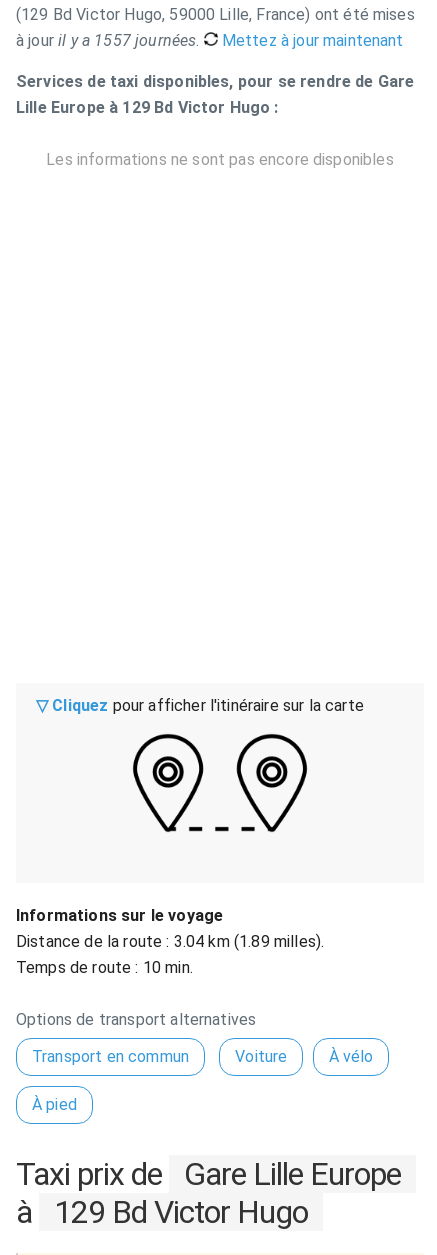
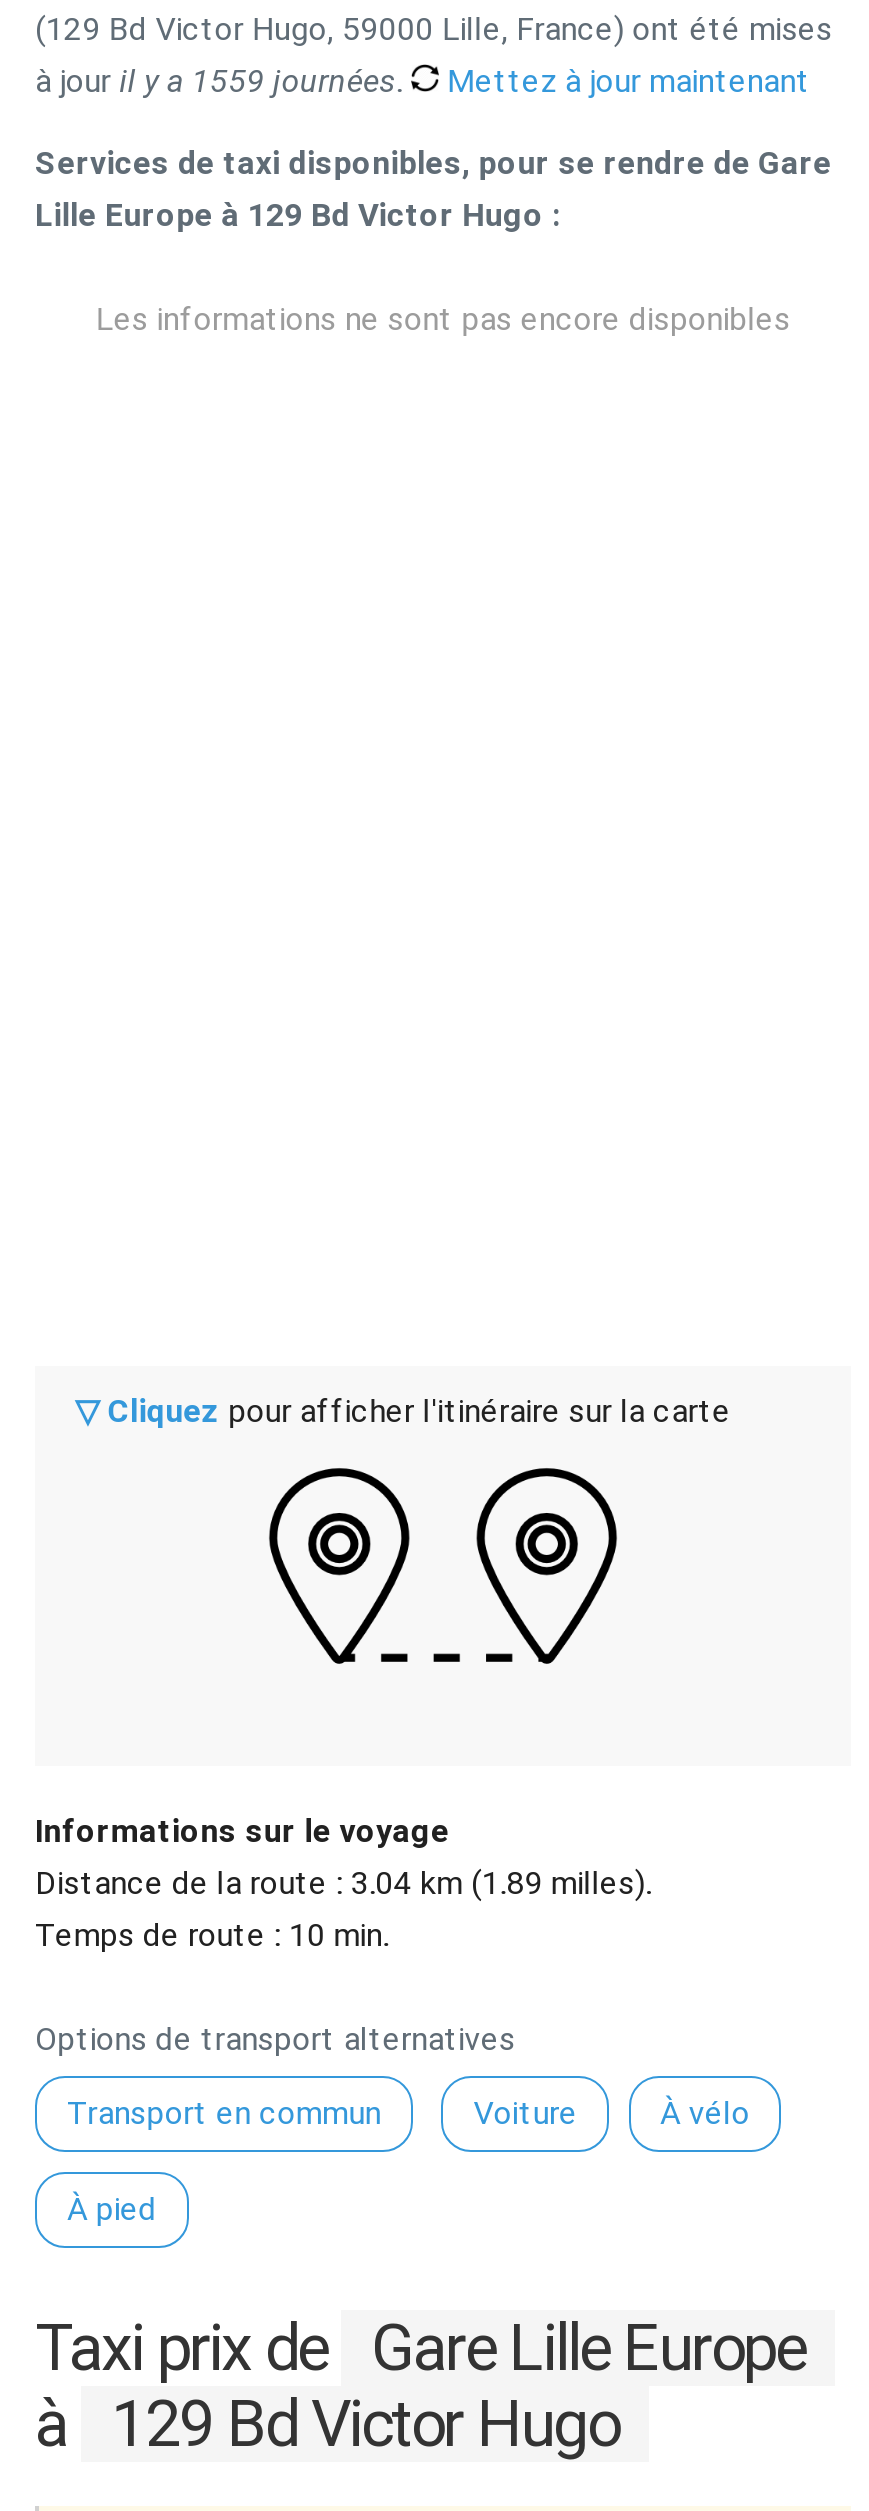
- à jour il y a 1557 journées.
+ à jour il y a 1559 journées.
